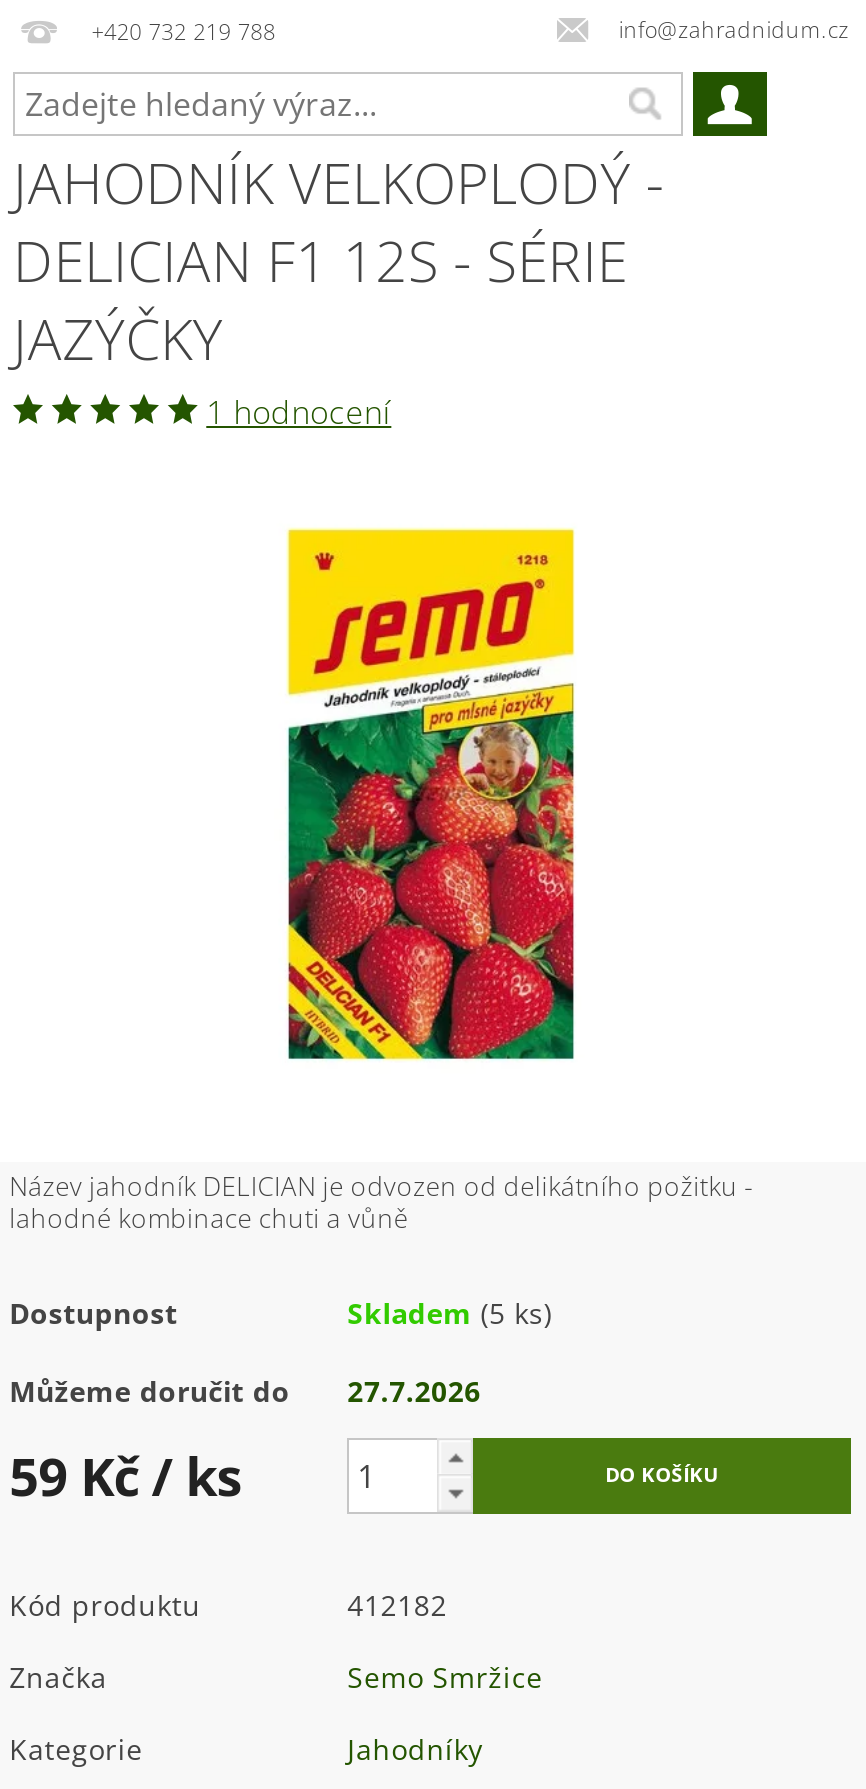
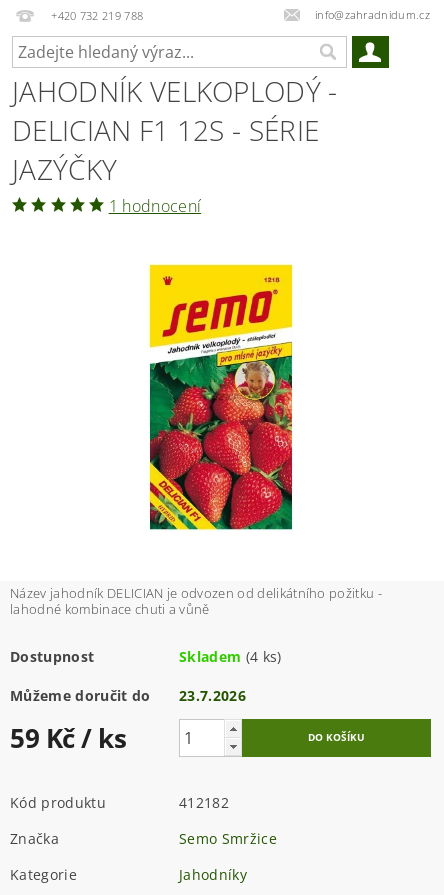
- Skladem (5 ks)
+ Skladem (4 ks)

- Můžeme doručit do 27.7.2026
+ Můžeme doručit do 23.7.2026
